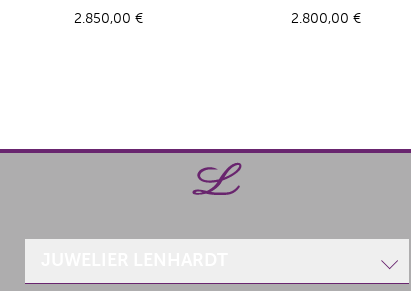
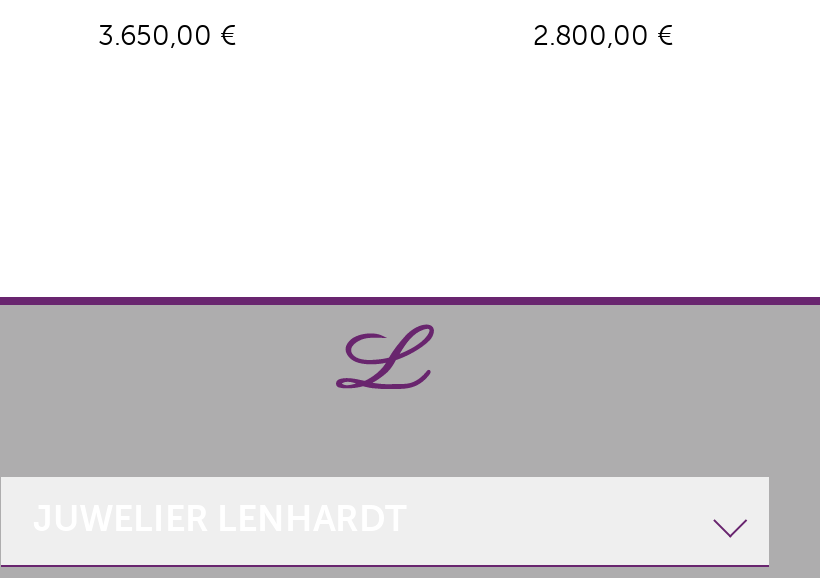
- 2.850,00 €
+ 3.650,00 €
